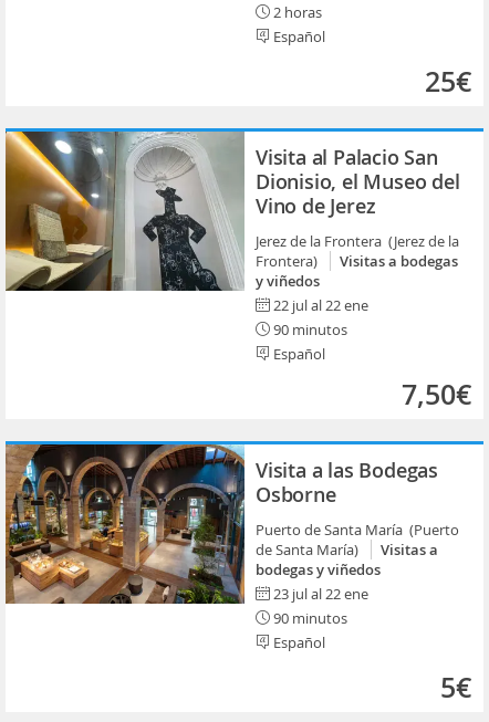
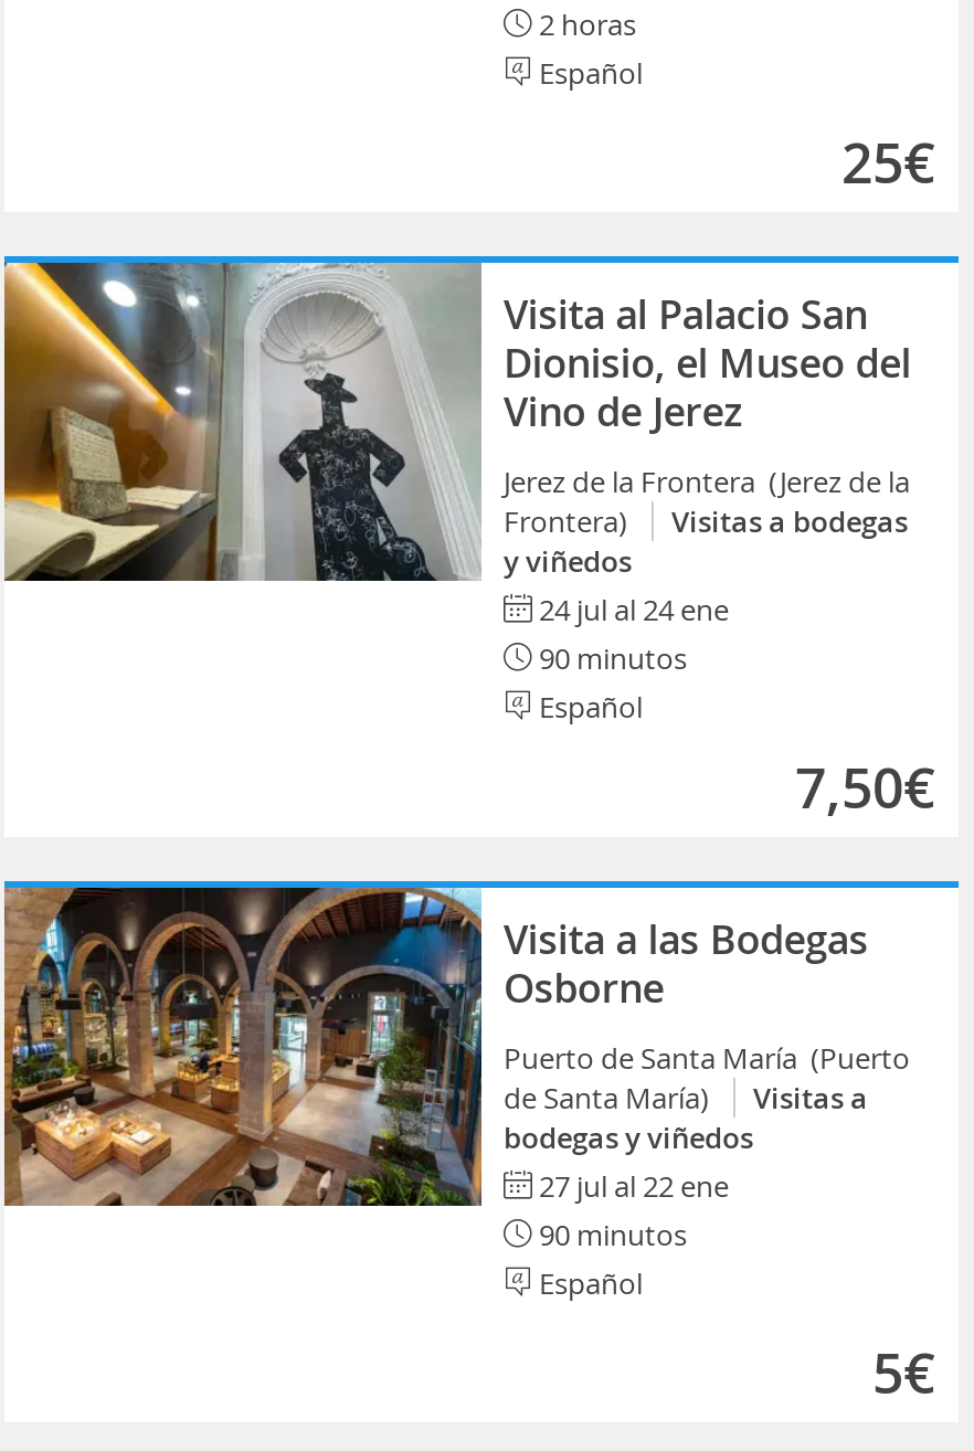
- 22 jul al 22 ene
+ 24 jul al 24 ene

- 23 jul al 22 ene
+ 27 jul al 22 ene
